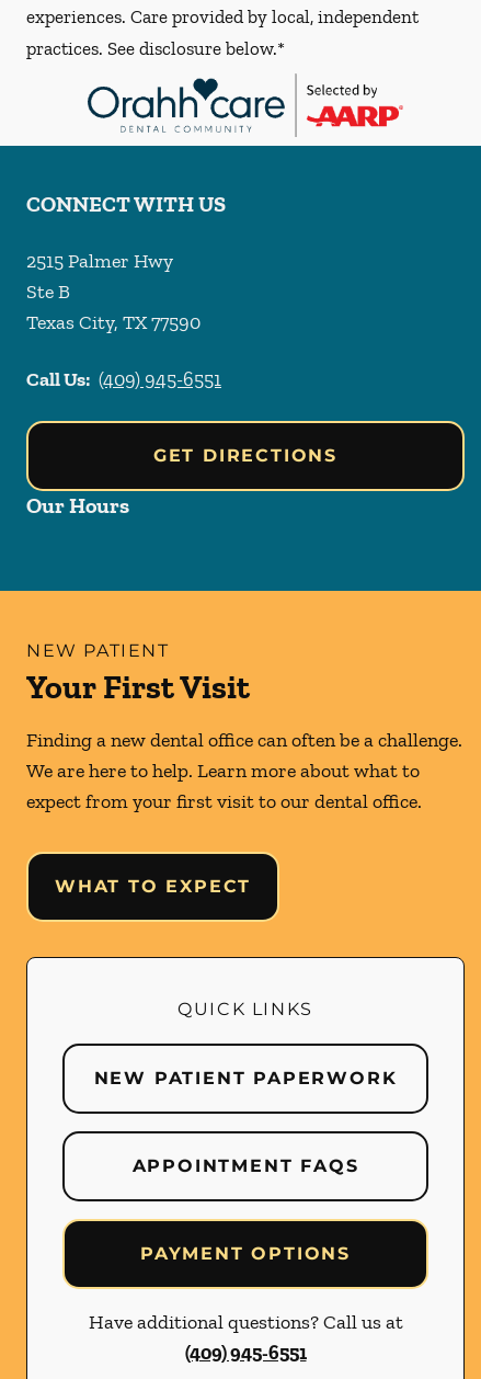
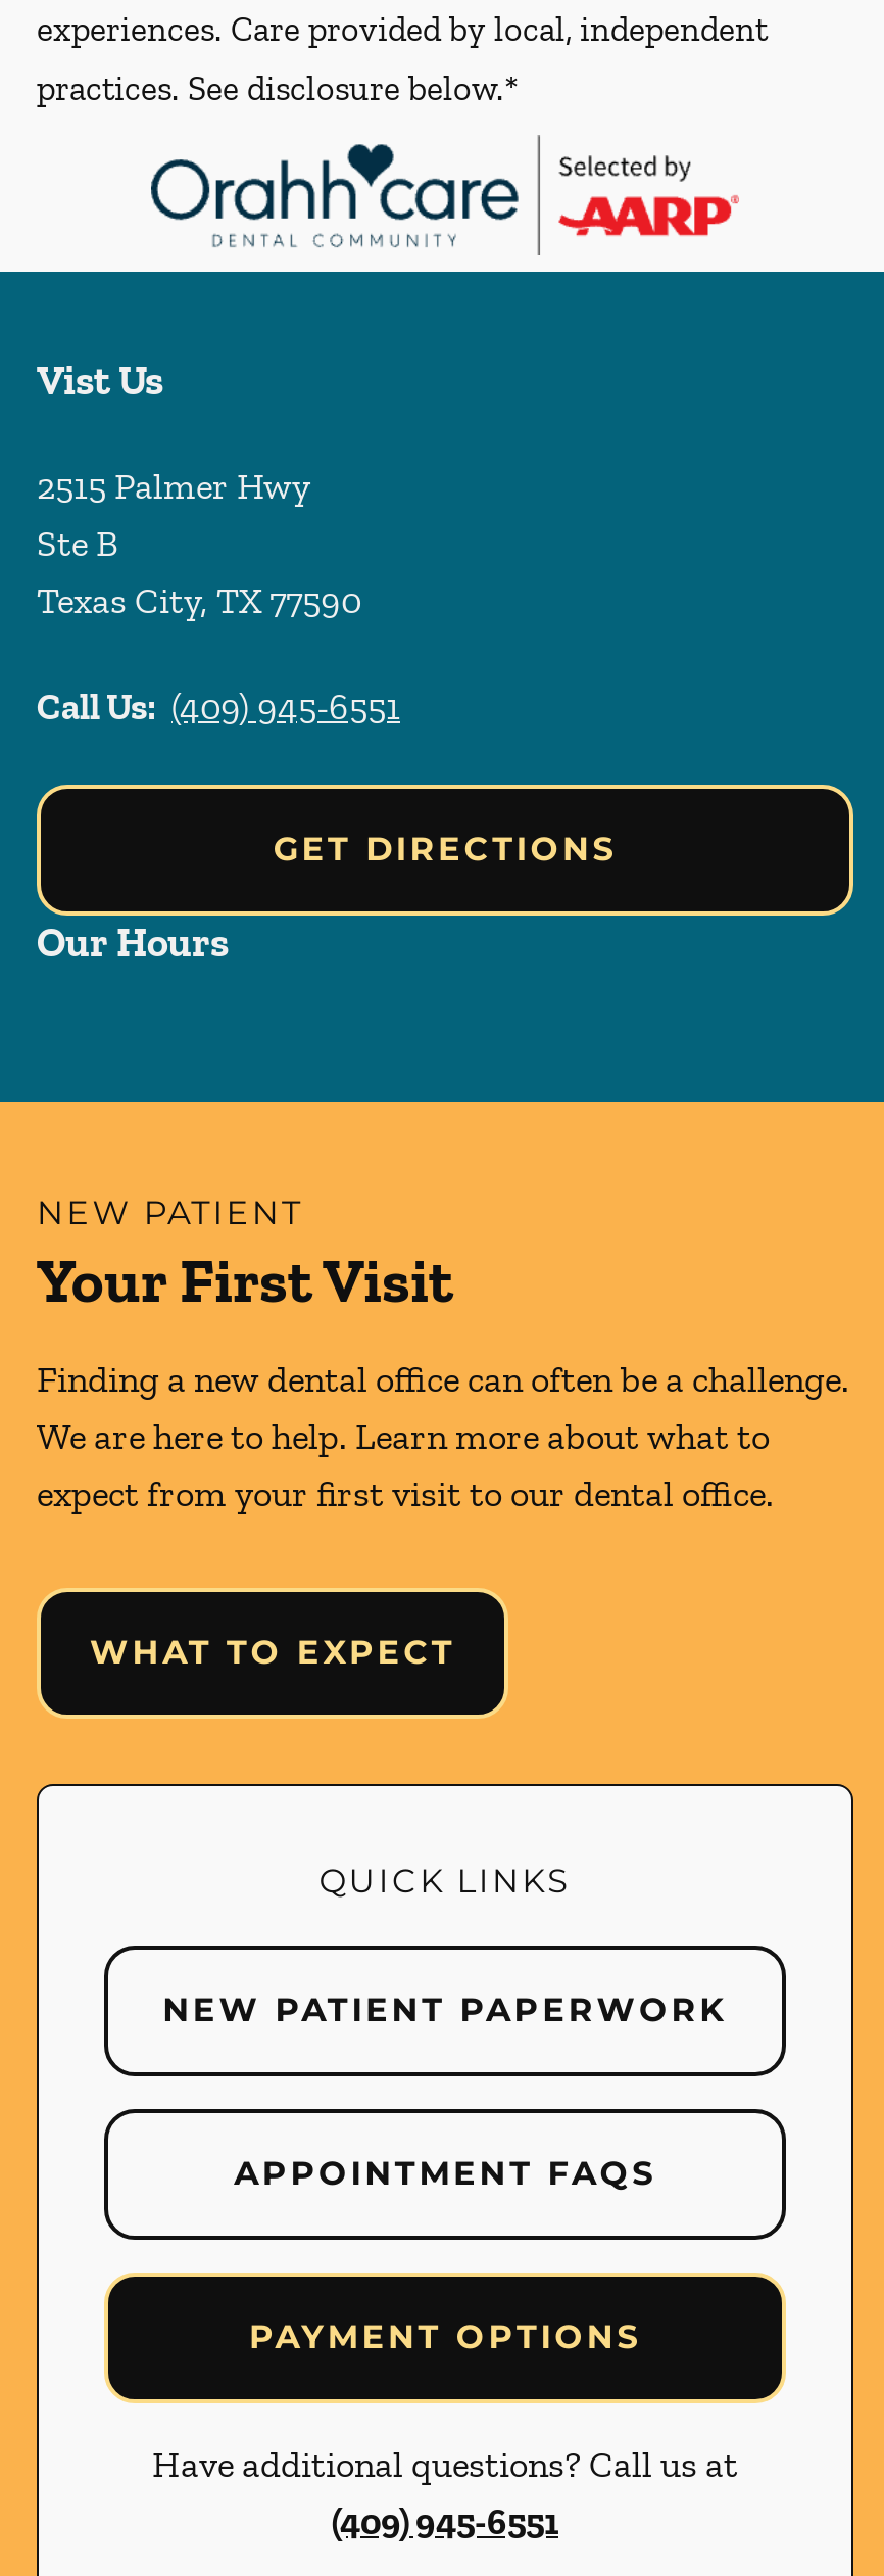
- CONNECT WITH US
+ Vist Us
